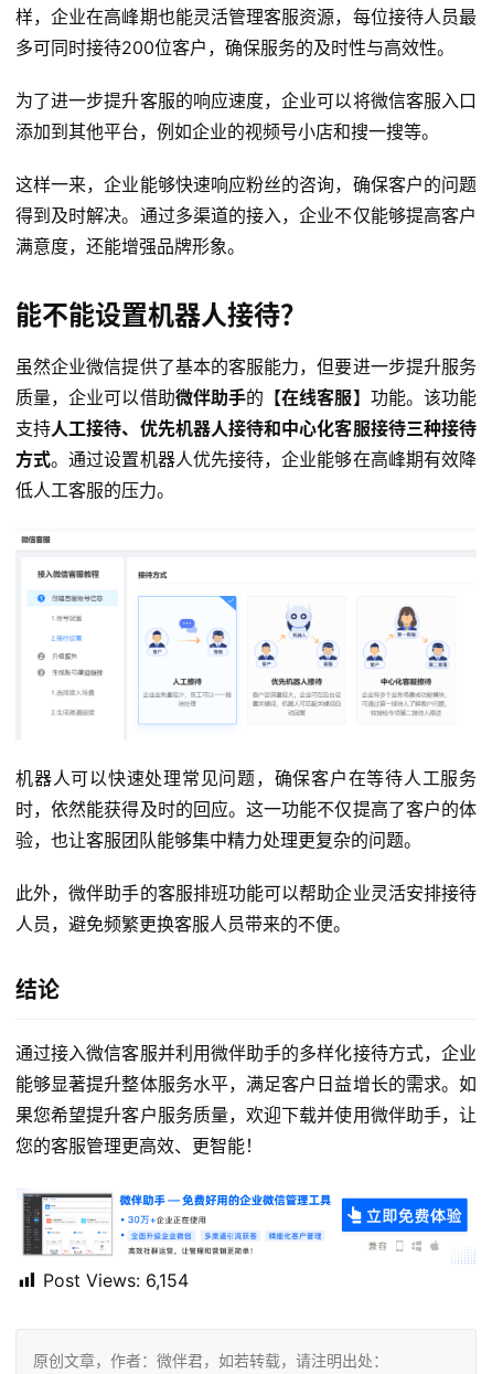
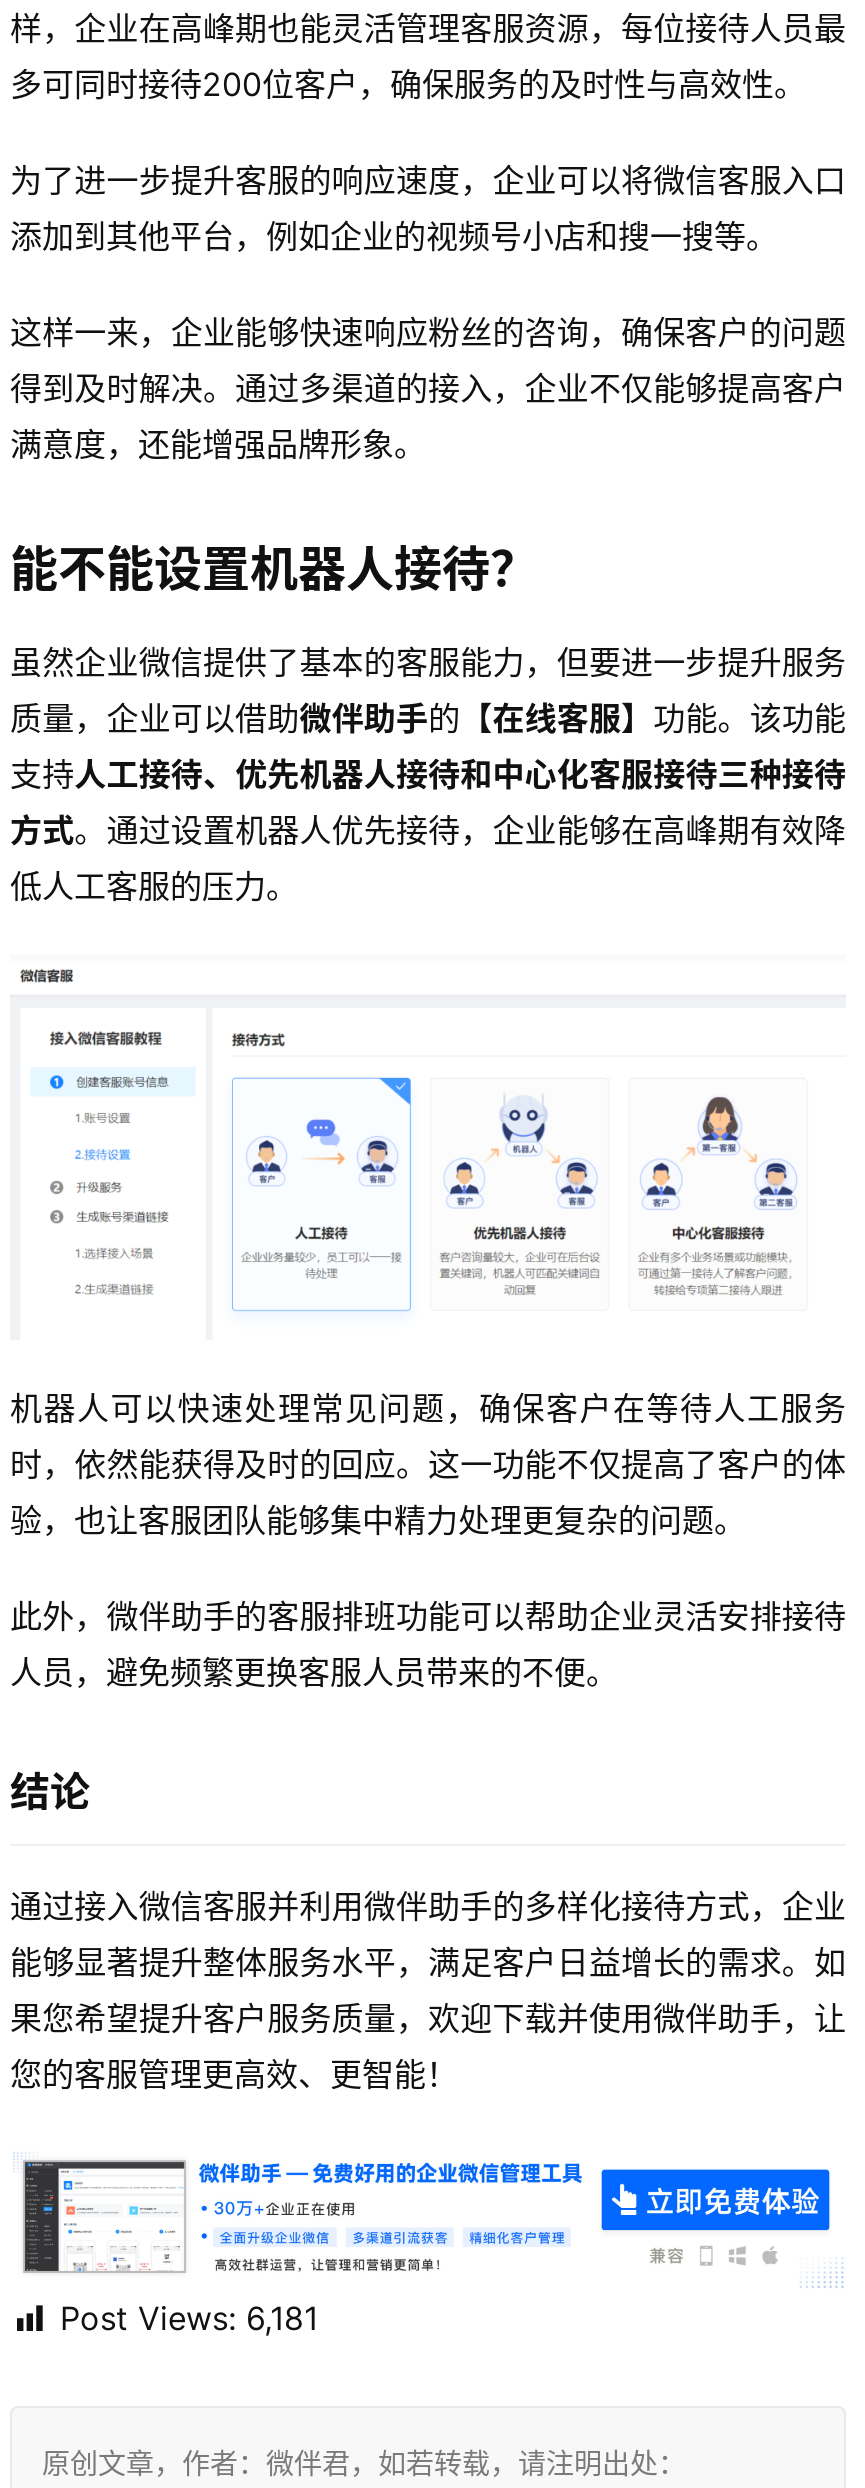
- Post Views: 6,154
+ Post Views: 6,181
